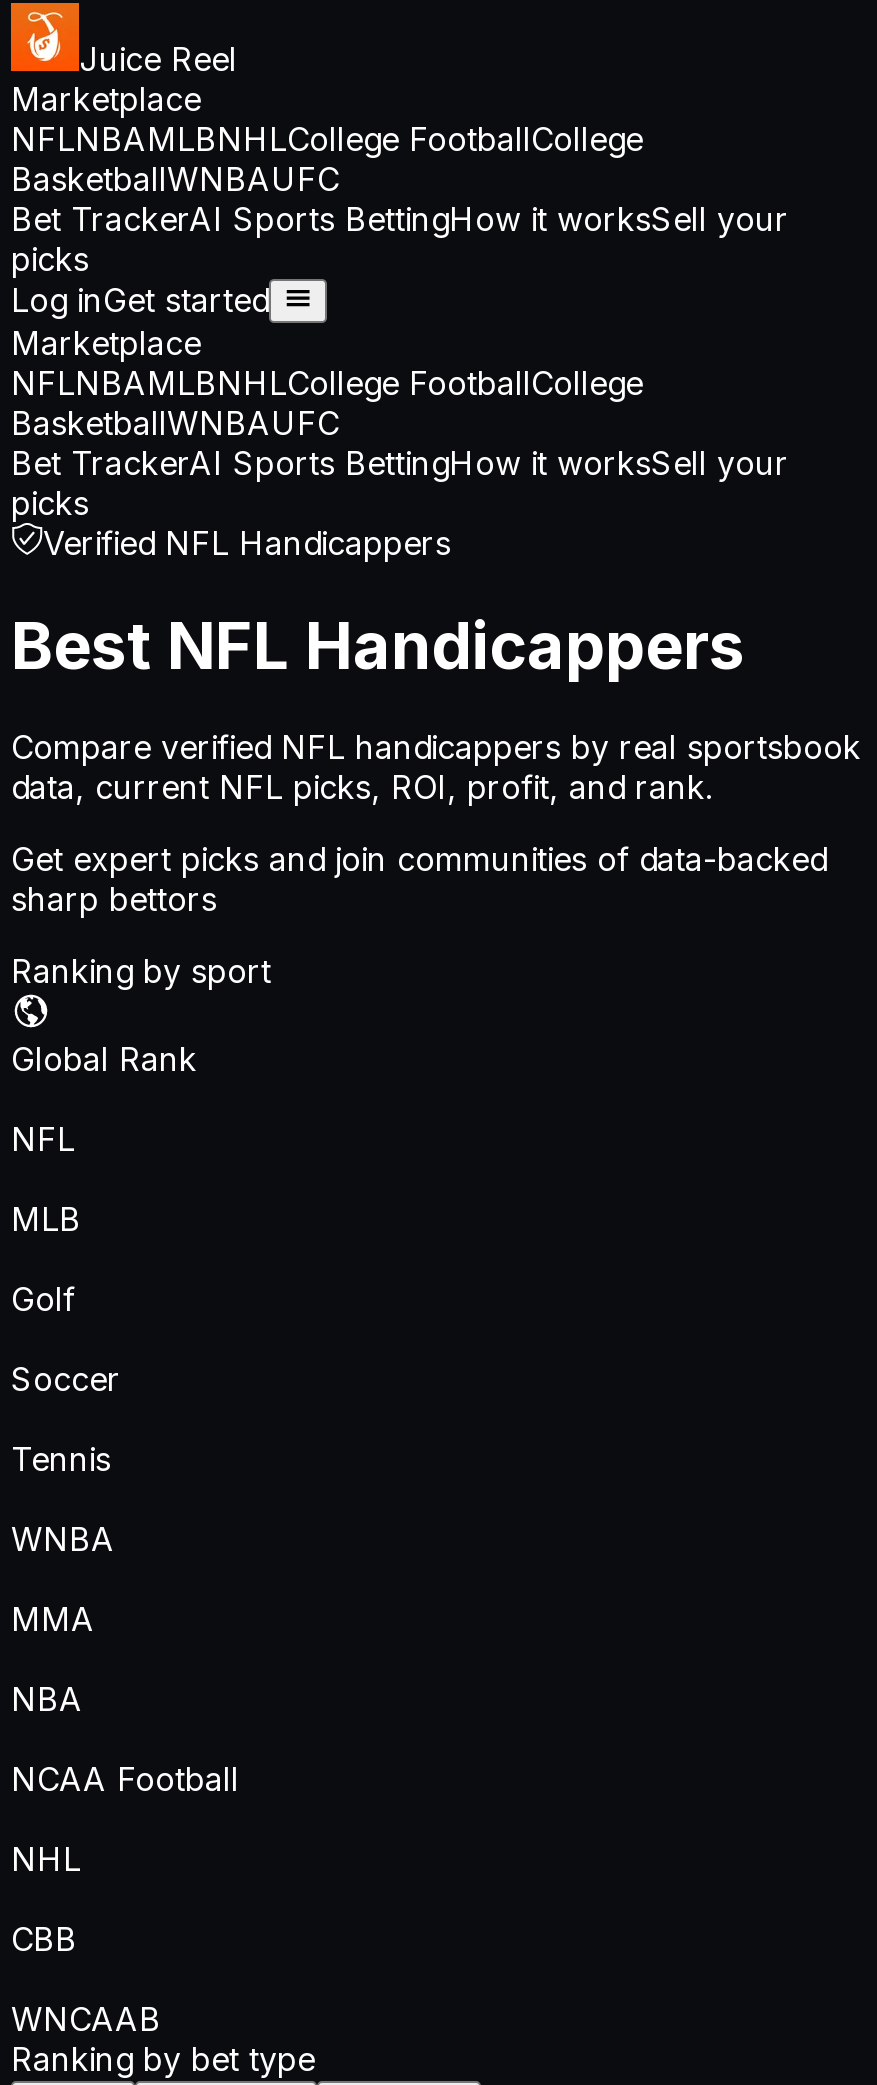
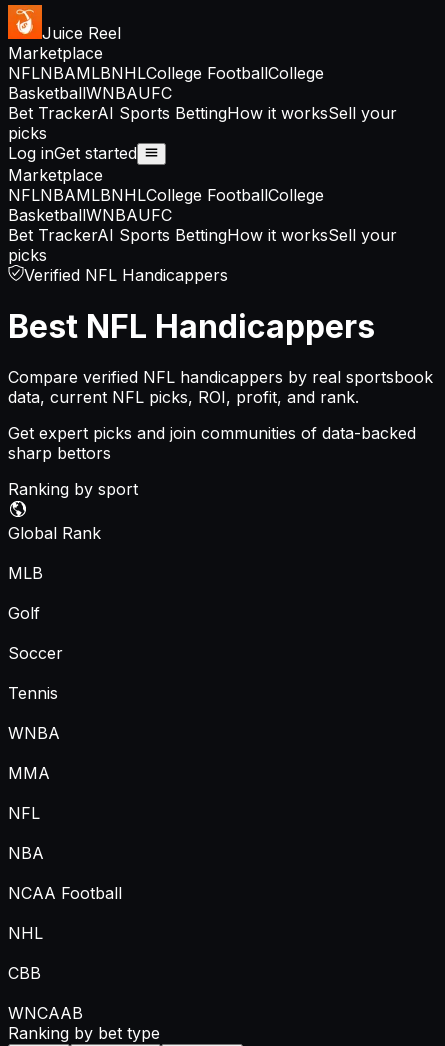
moved down: NFL

moved up: MLB | Golf | Soccer | Tennis | WNBA | MMA
